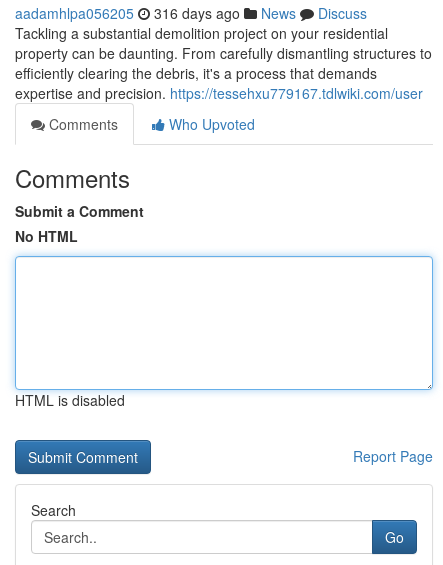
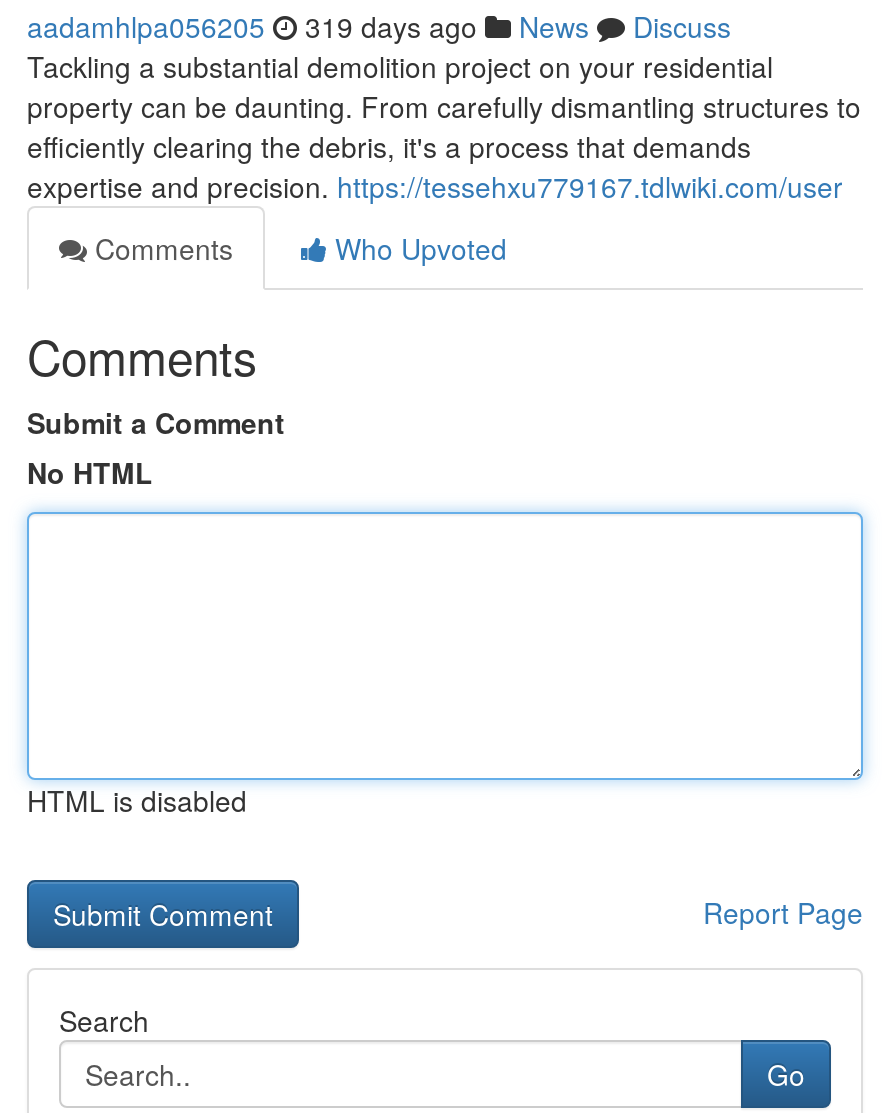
- aadamhlpa056205 316 days ago News Discuss
+ aadamhlpa056205 319 days ago News Discuss
